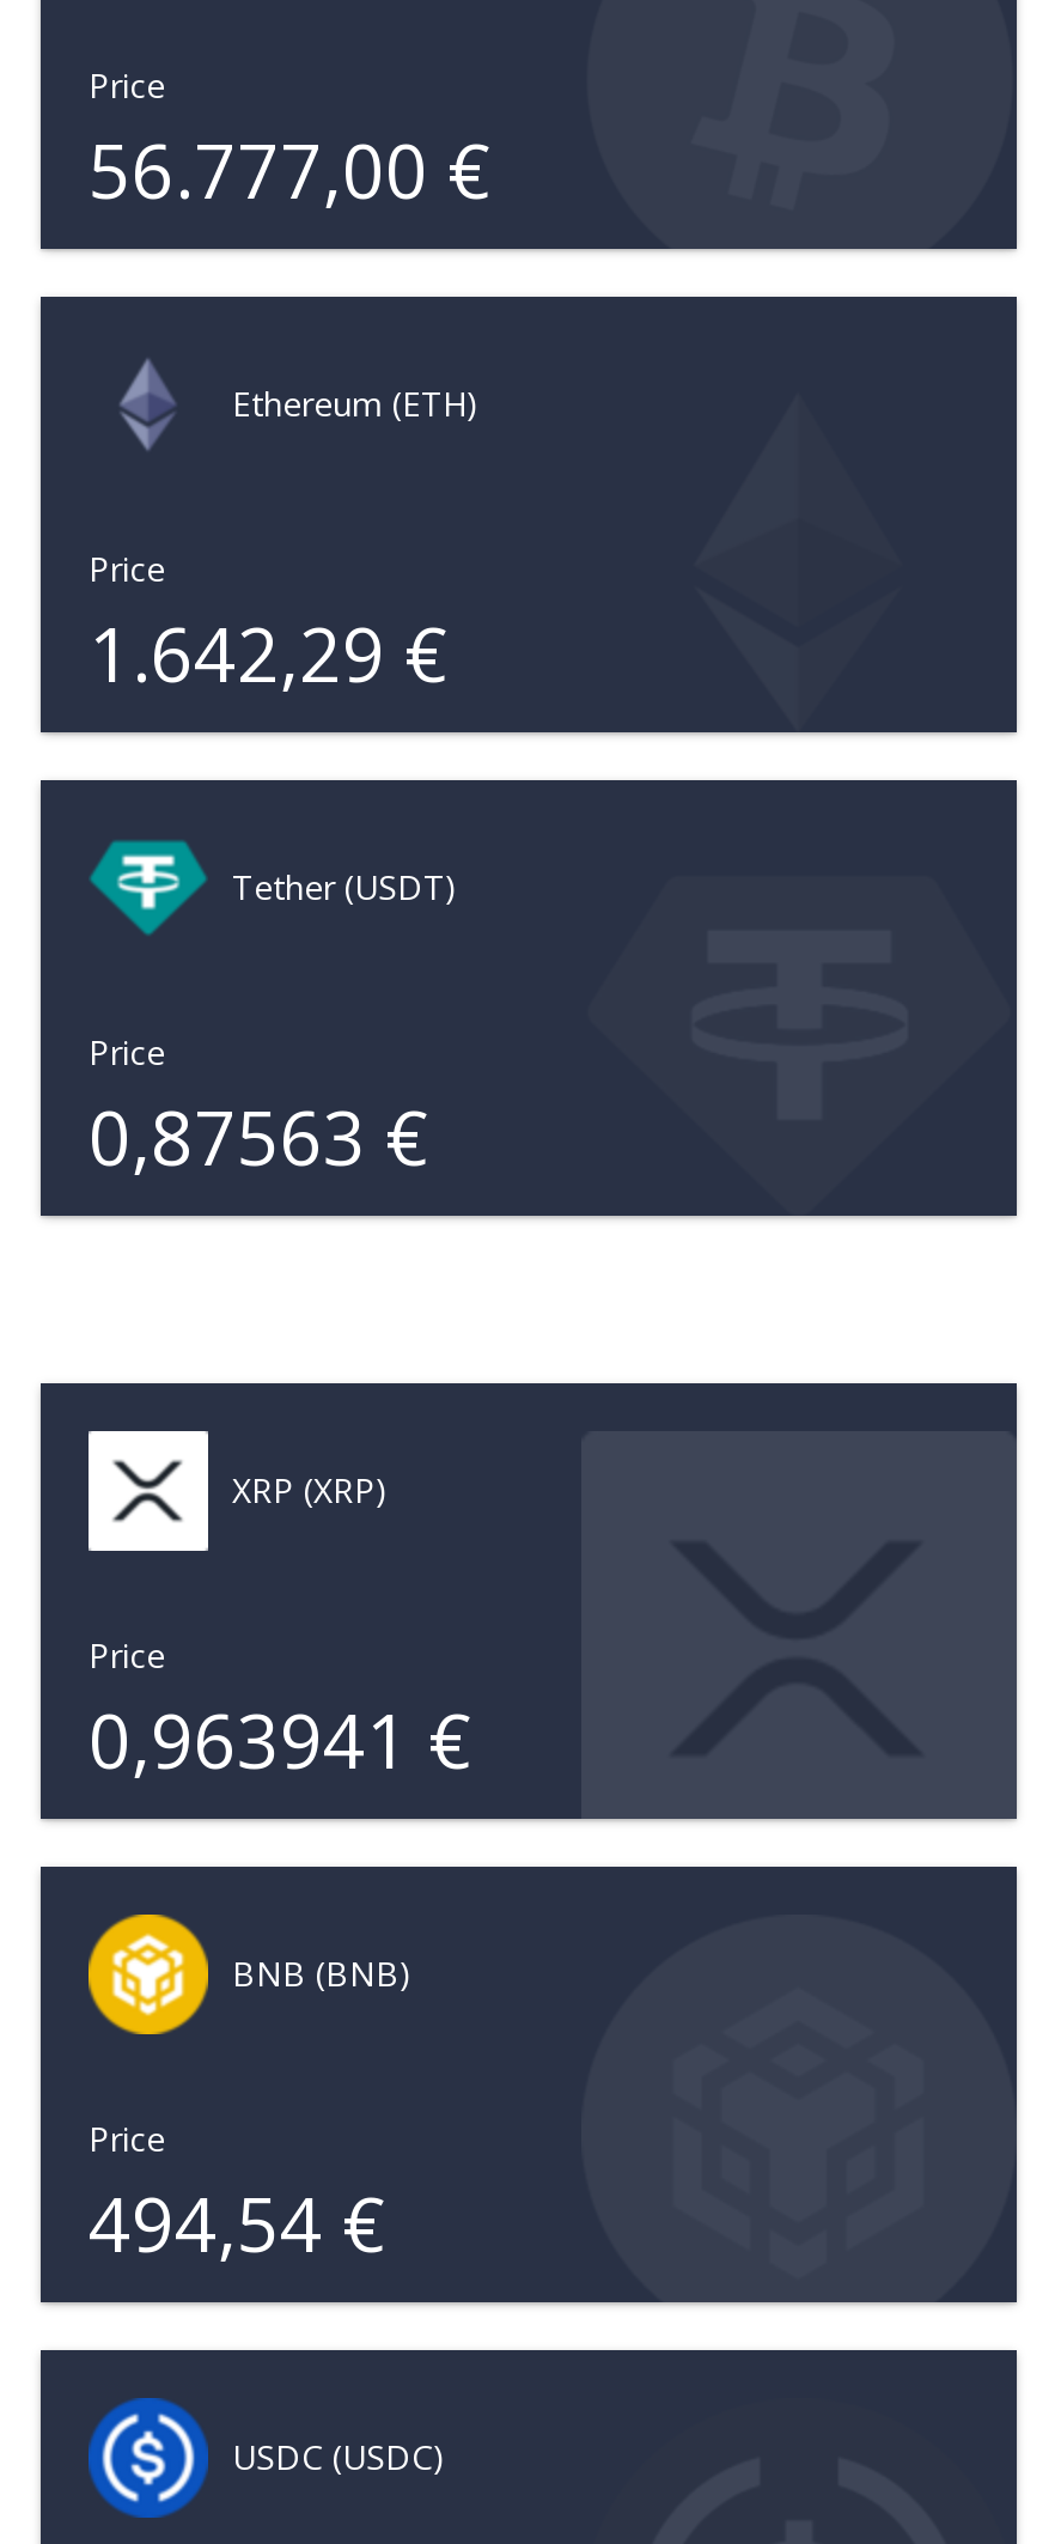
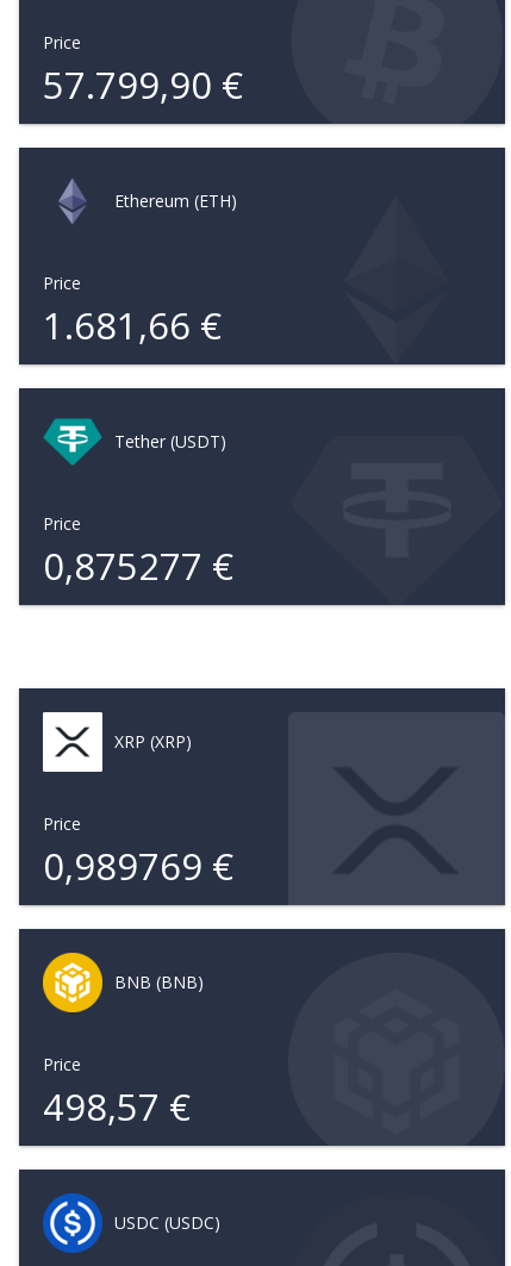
- 56.777,00 €
+ 57.799,90 €

- 1.642,29 €
+ 1.681,66 €

- 0,87563 €
+ 0,875277 €

- 0,963941 €
+ 0,989769 €

- 494,54 €
+ 498,57 €
